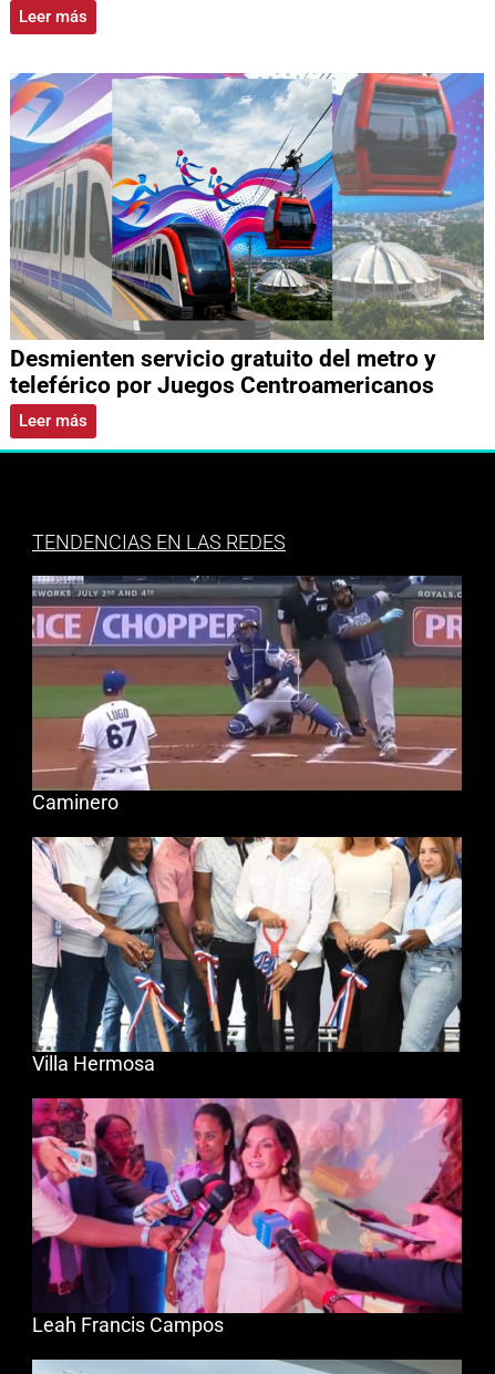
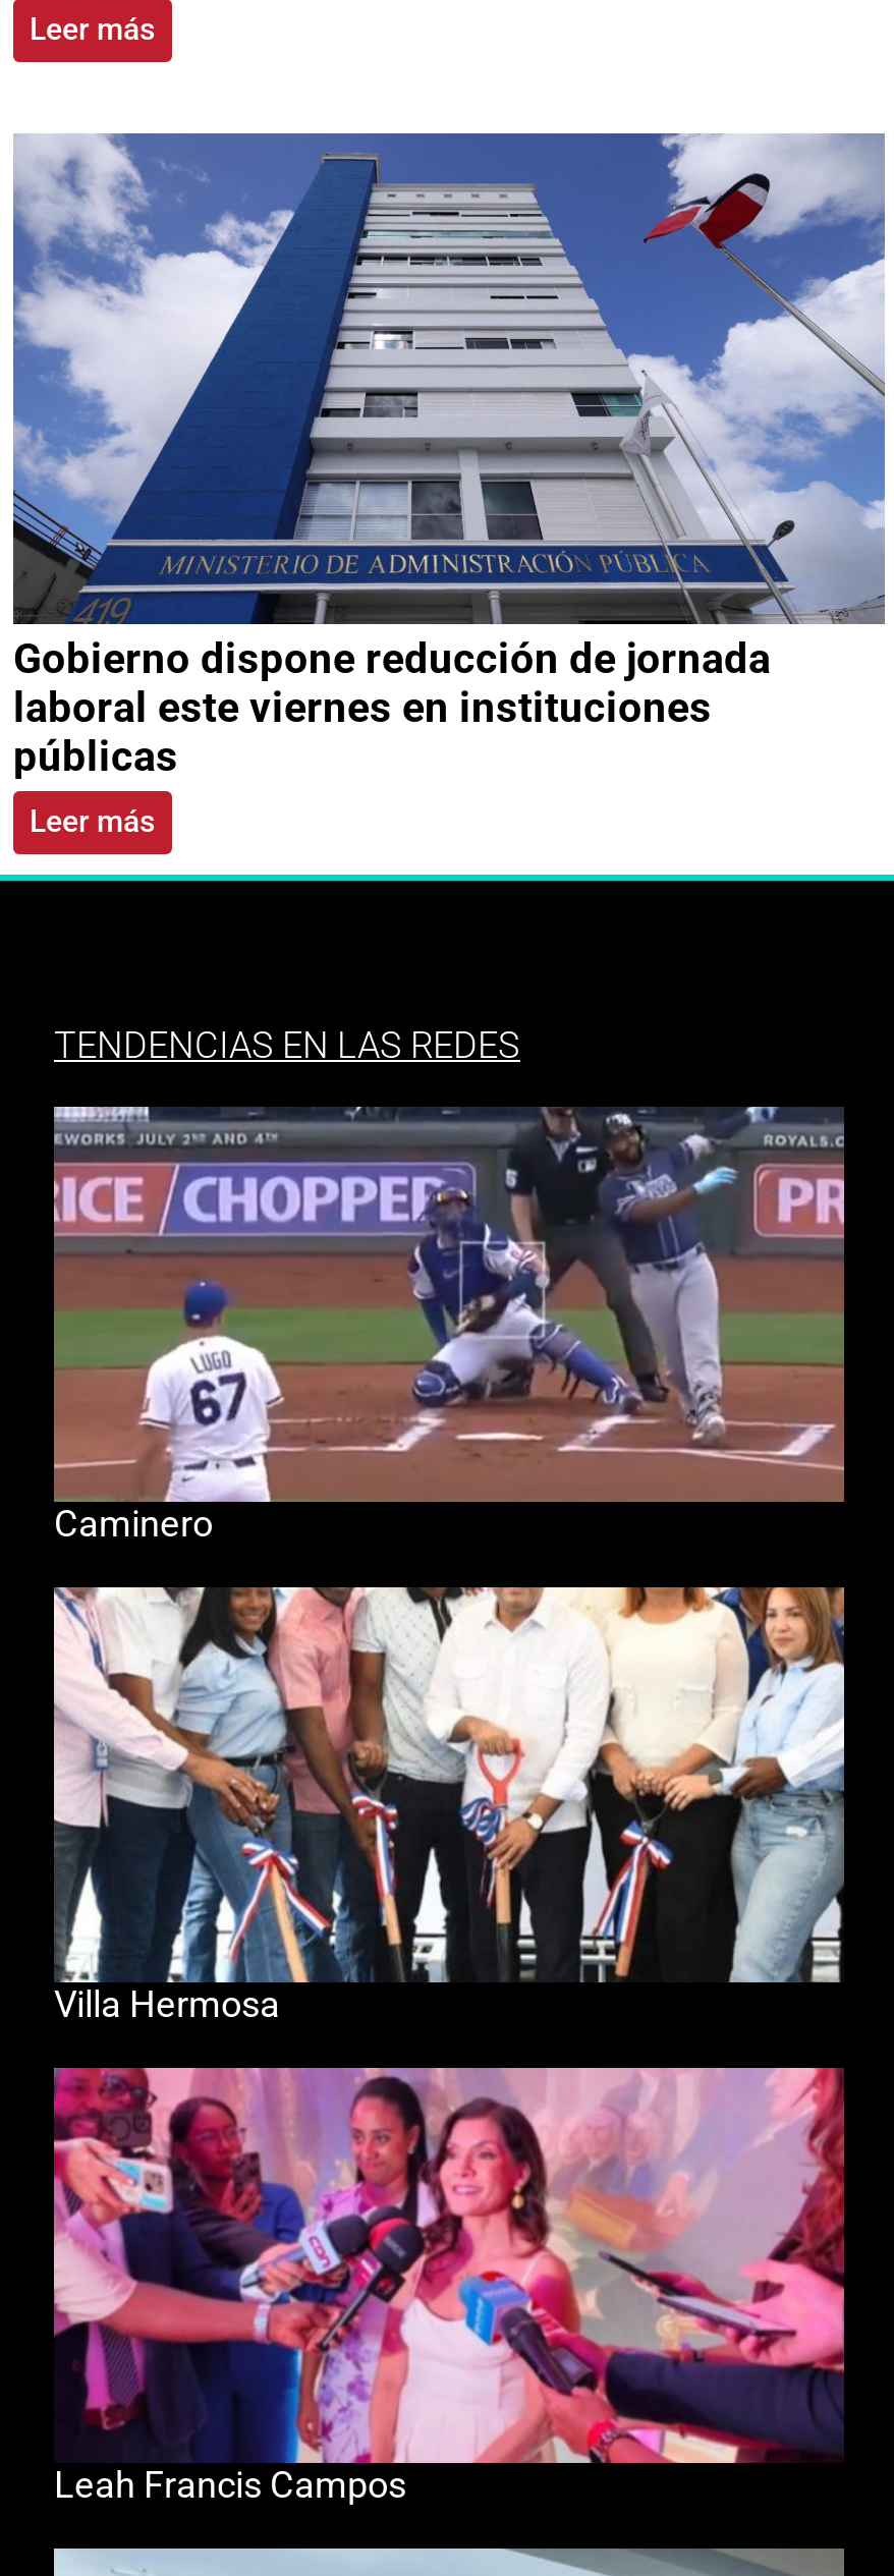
- [image]
- Desmienten servicio gratuito del metro y
- teleférico por Juegos Centroamericanos
+ [image]
+ Gobierno dispone reducción de jornada
+ laboral este viernes en instituciones
+ públicas
